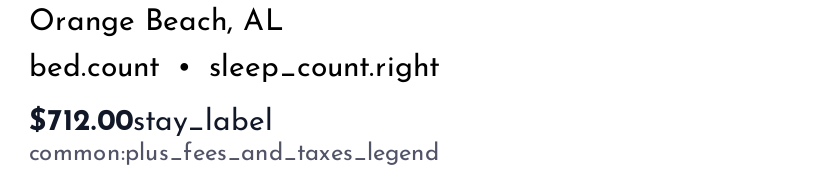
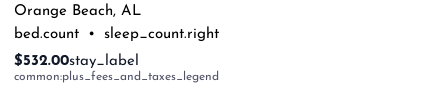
- $712.00stay_label
+ $532.00stay_label
